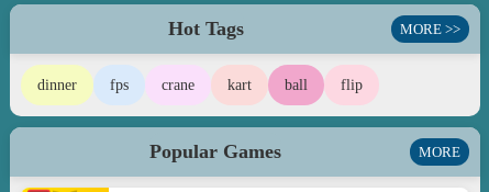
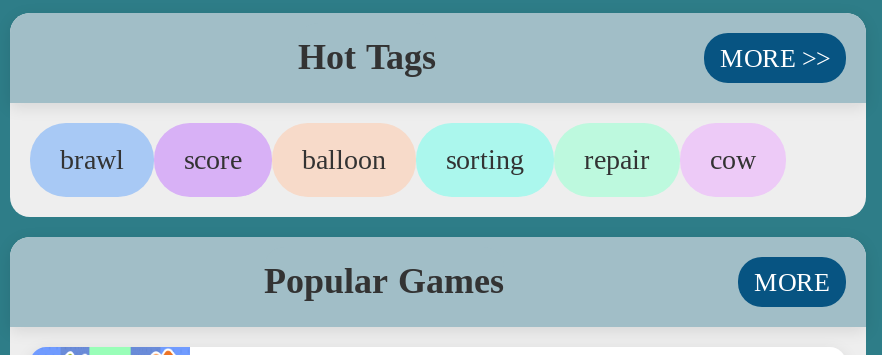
- dinner
- fps
- crane
- kart
- ball
- flip
+ brawl
+ score
+ balloon
+ sorting
+ repair
+ cow
